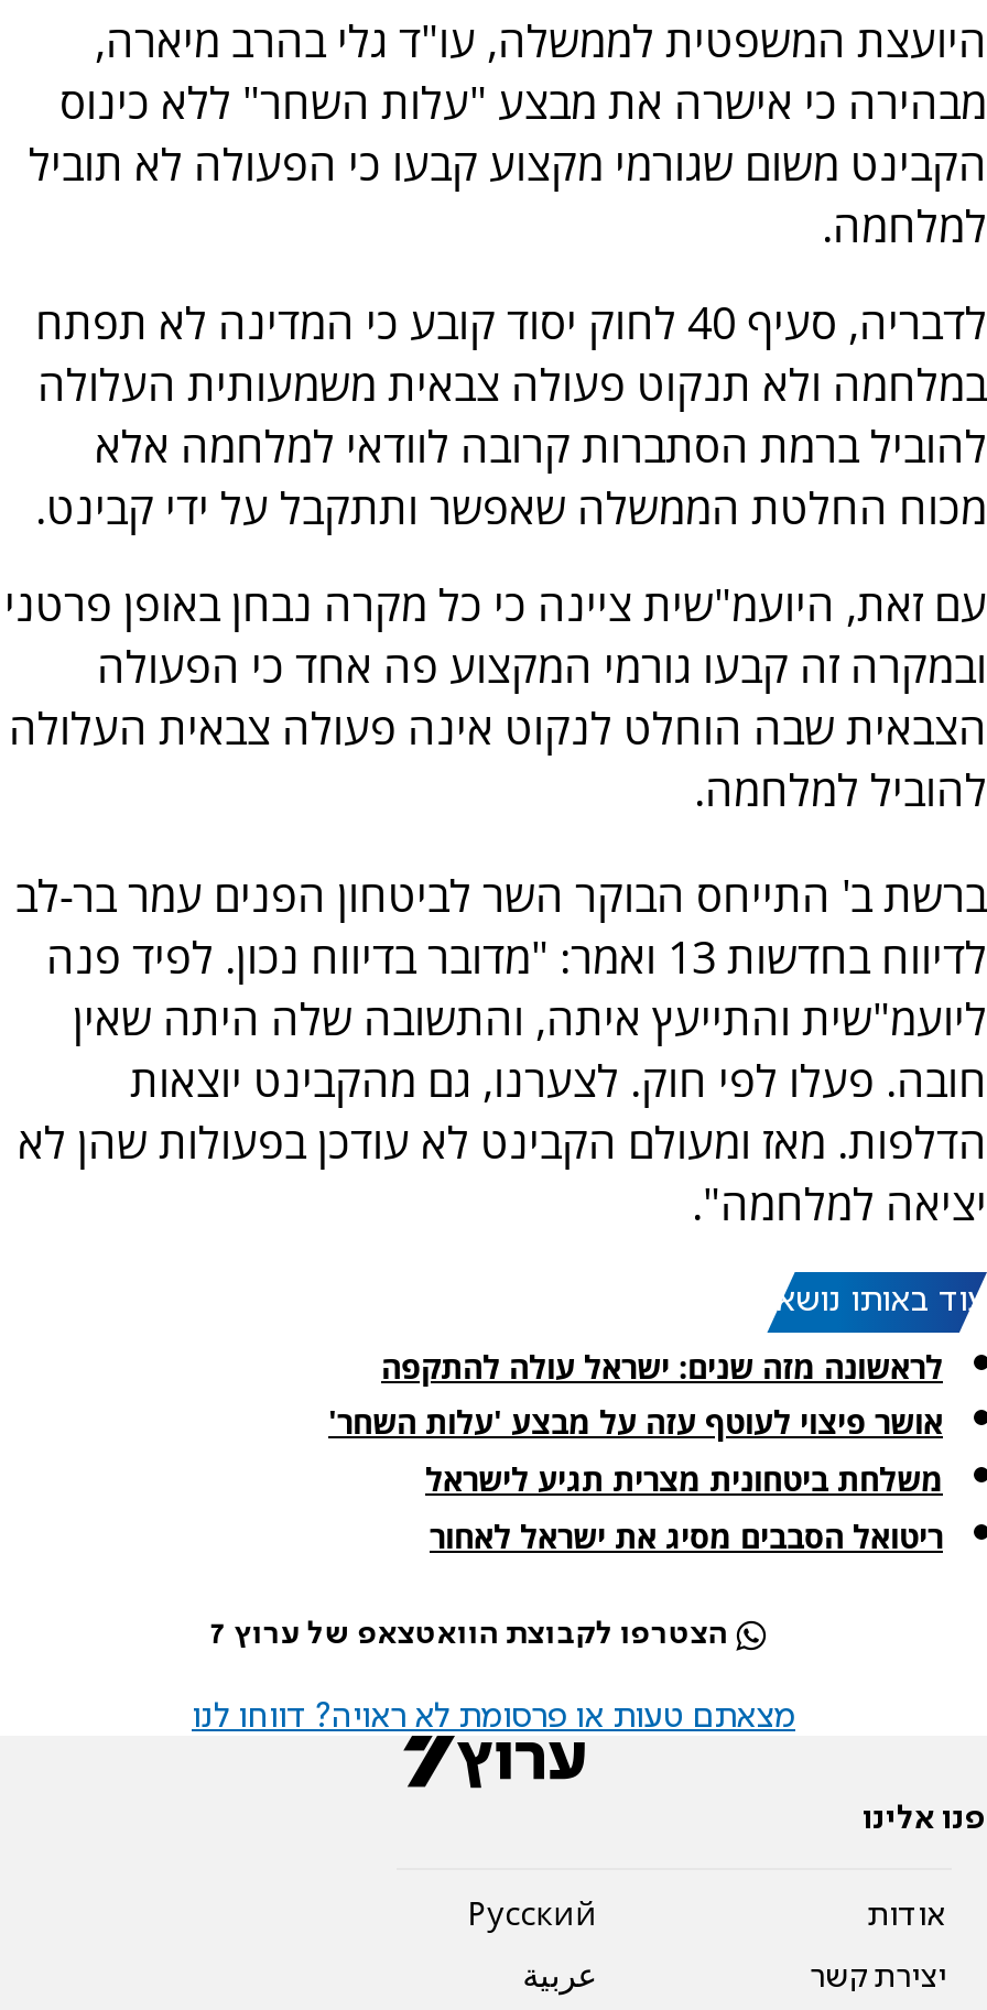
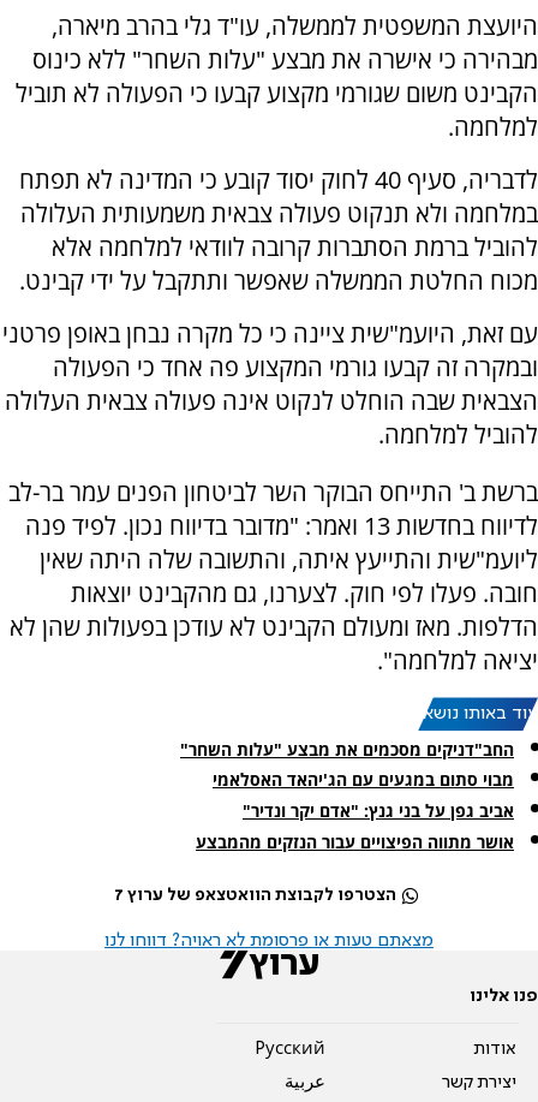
- לראשונה מזה שנים: ישראל עולה להתקפה
- אושר פיצוי לעוטף עזה על מבצע 'עלות השחר'
- משלחת ביטחונית מצרית תגיע לישראל
- ריטואל הסבבים מסיג את ישראל לאחור
+ החב"דניקים מסכמים את מבצע "עלות השחר"
+ מבוי סתום במגעים עם הג'יהאד האסלאמי
+ אביב גפן על בני גנץ: "אדם יקר ונדיר"
+ אושר מתווה הפיצויים עבור הנזקים מהמבצע
